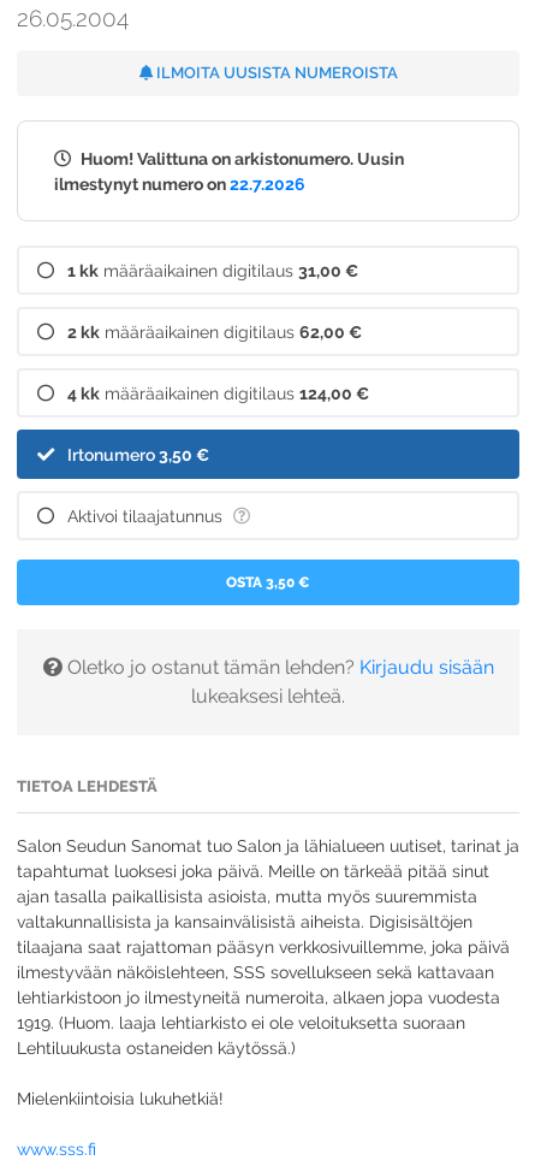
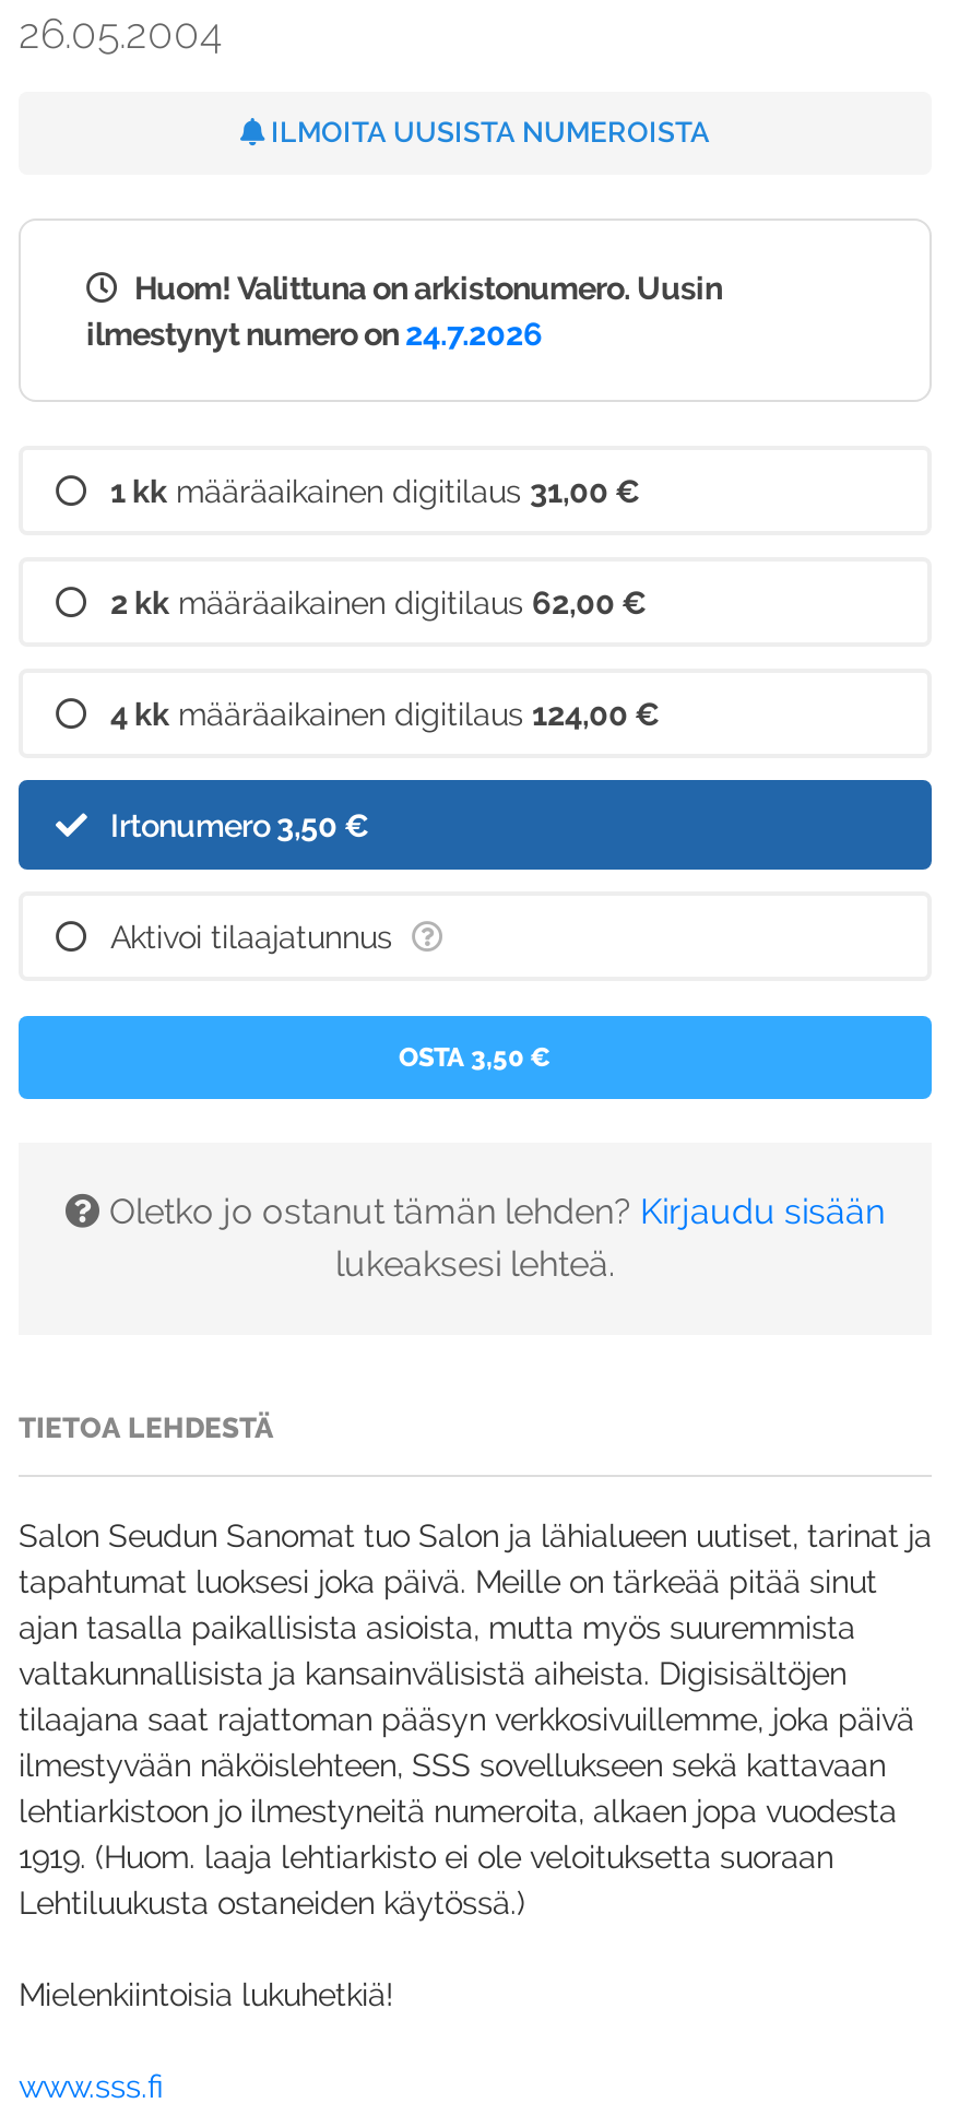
- ilmestynyt numero on 22.7.2026
+ ilmestynyt numero on 24.7.2026
